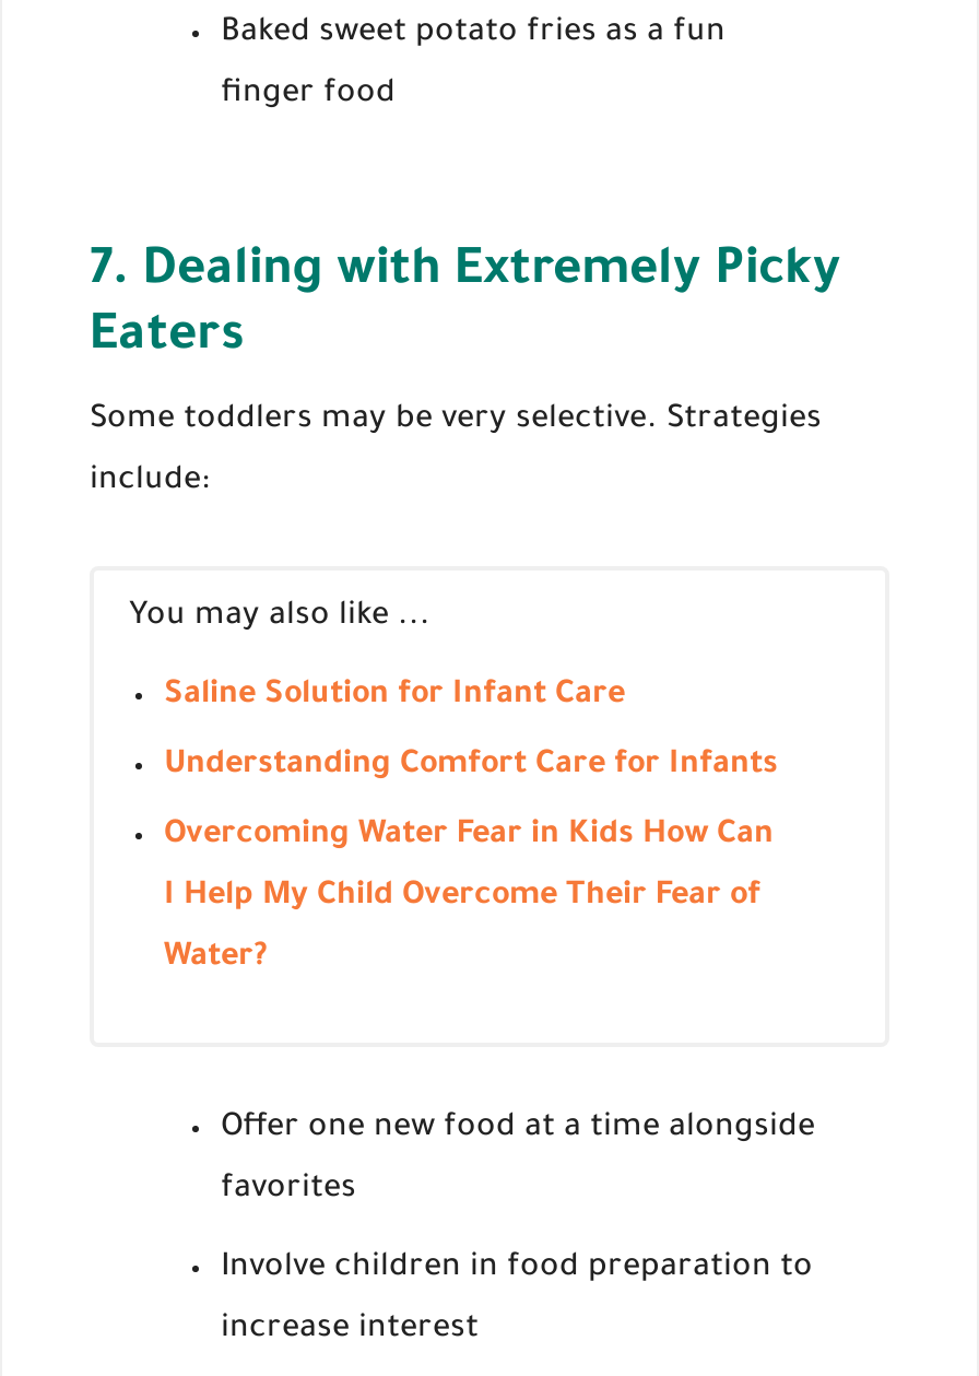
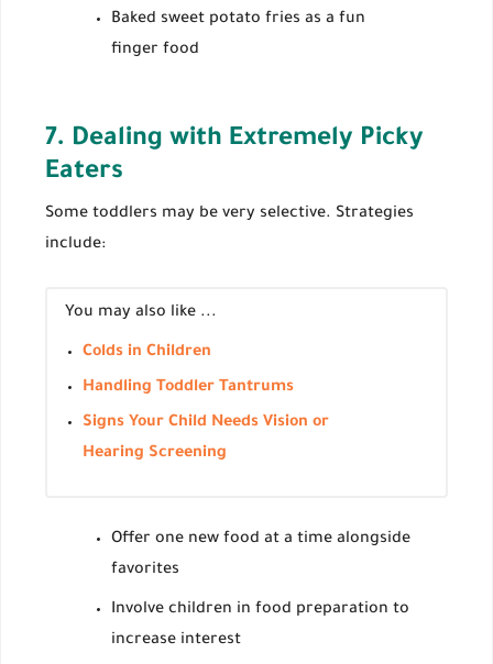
- Saline Solution for Infant Care
- Understanding Comfort Care for Infants
- Overcoming Water Fear in Kids How Can
- I Help My Child Overcome Their Fear of
- Water?
+ Colds in Children
+ Handling Toddler Tantrums
+ Signs Your Child Needs Vision or
+ Hearing Screening
